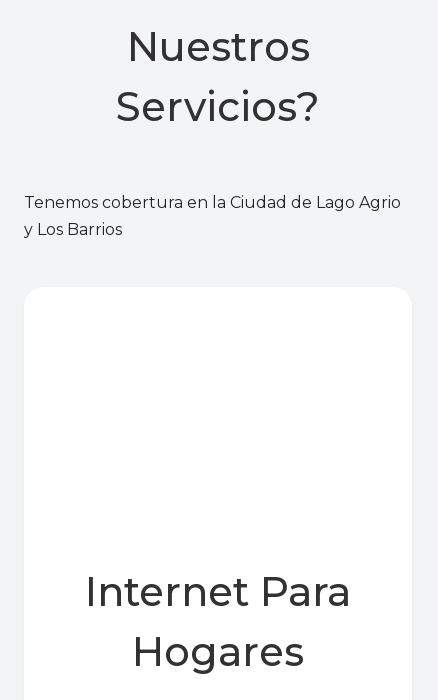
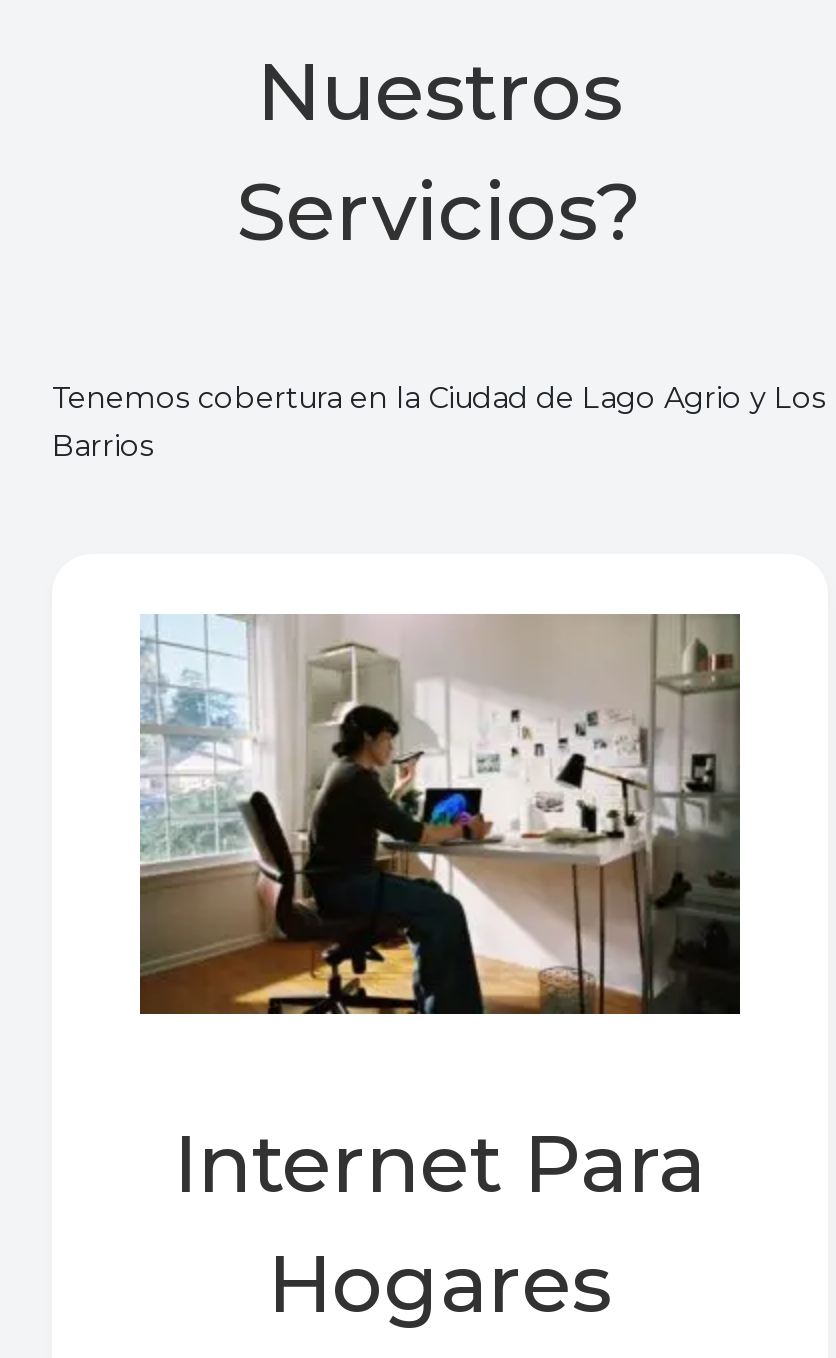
+ [image]
